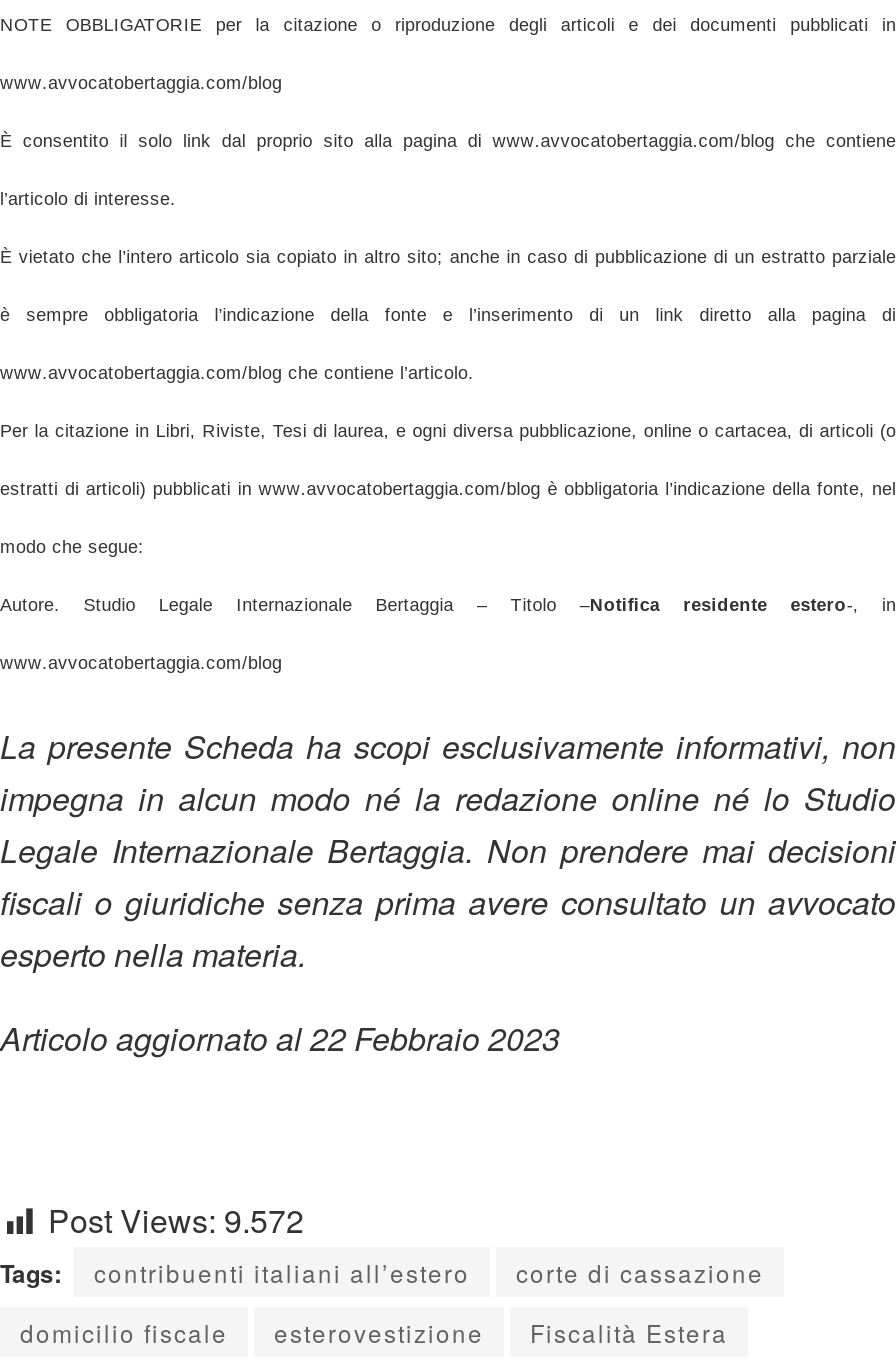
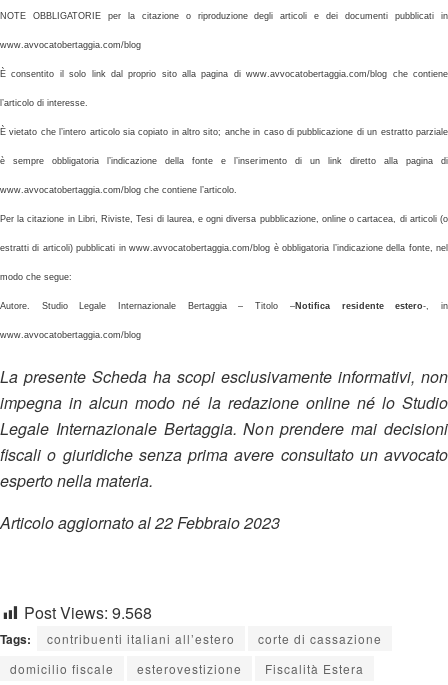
- Post Views: 9.572
+ Post Views: 9.568
